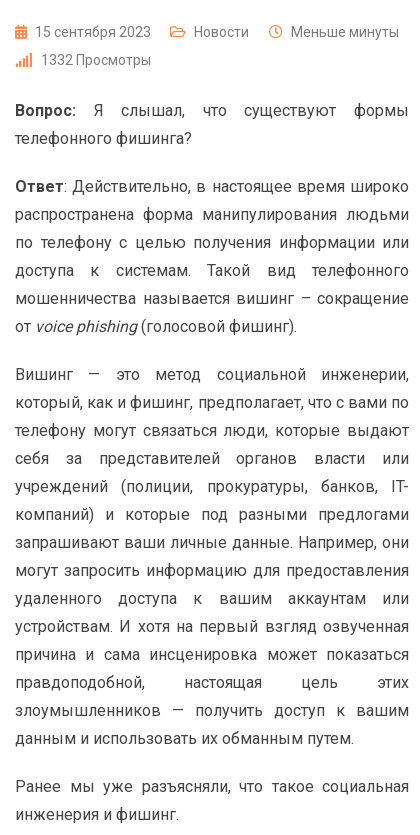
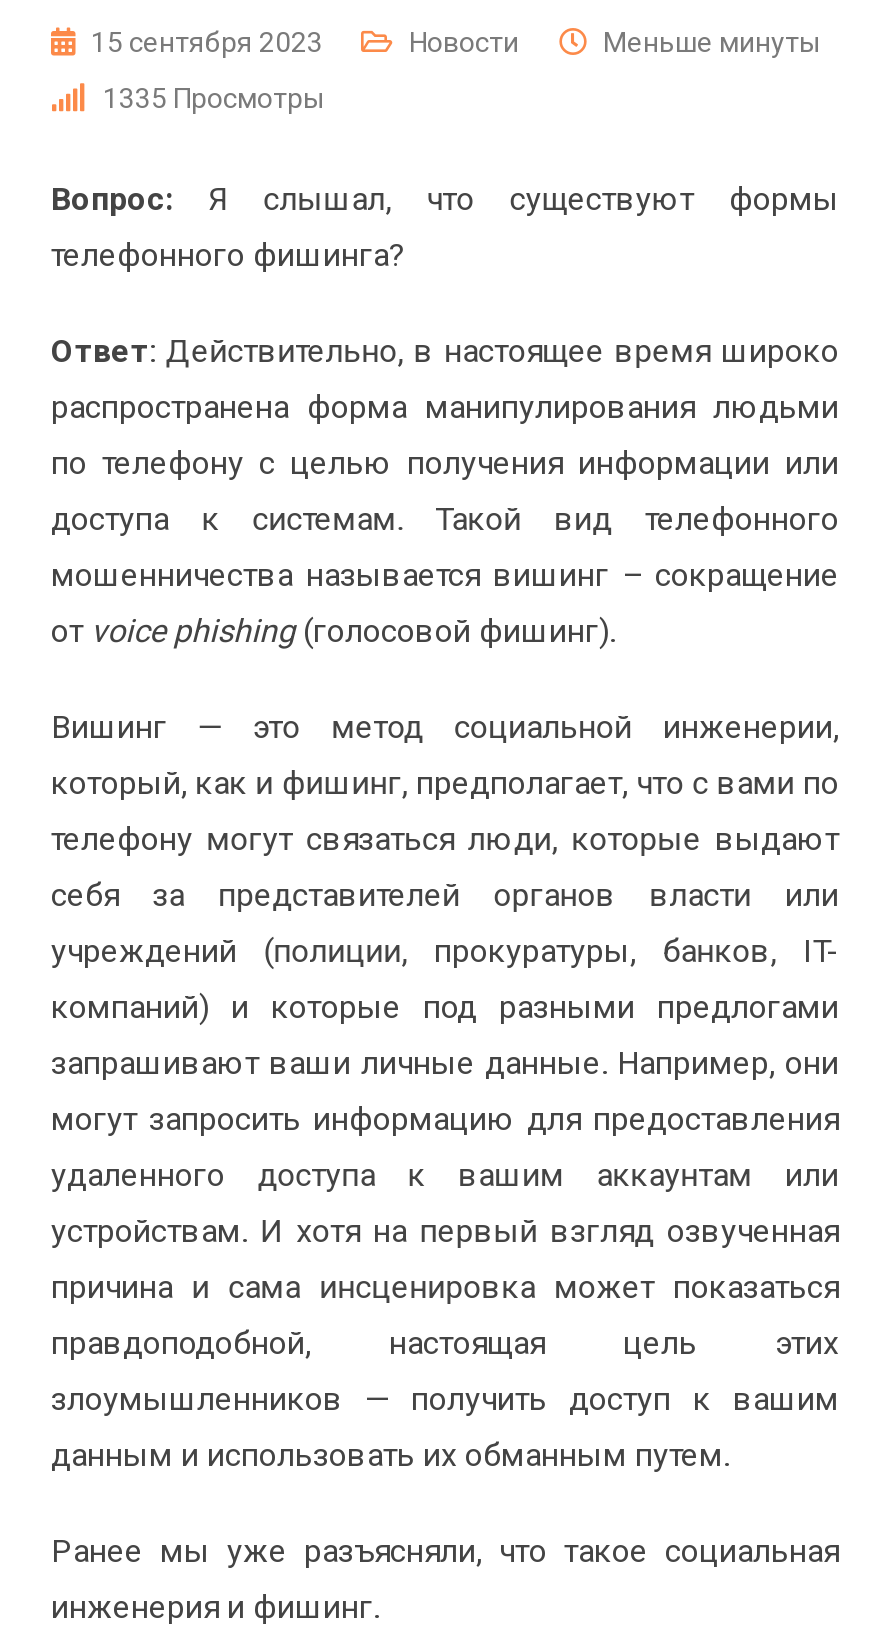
- 1332 Просмотры
+ 1335 Просмотры
